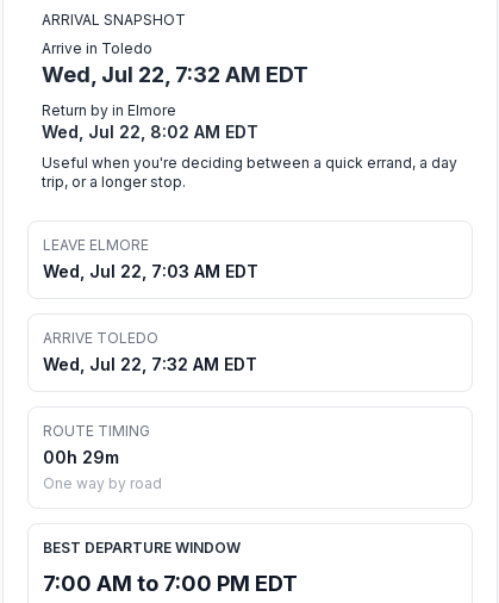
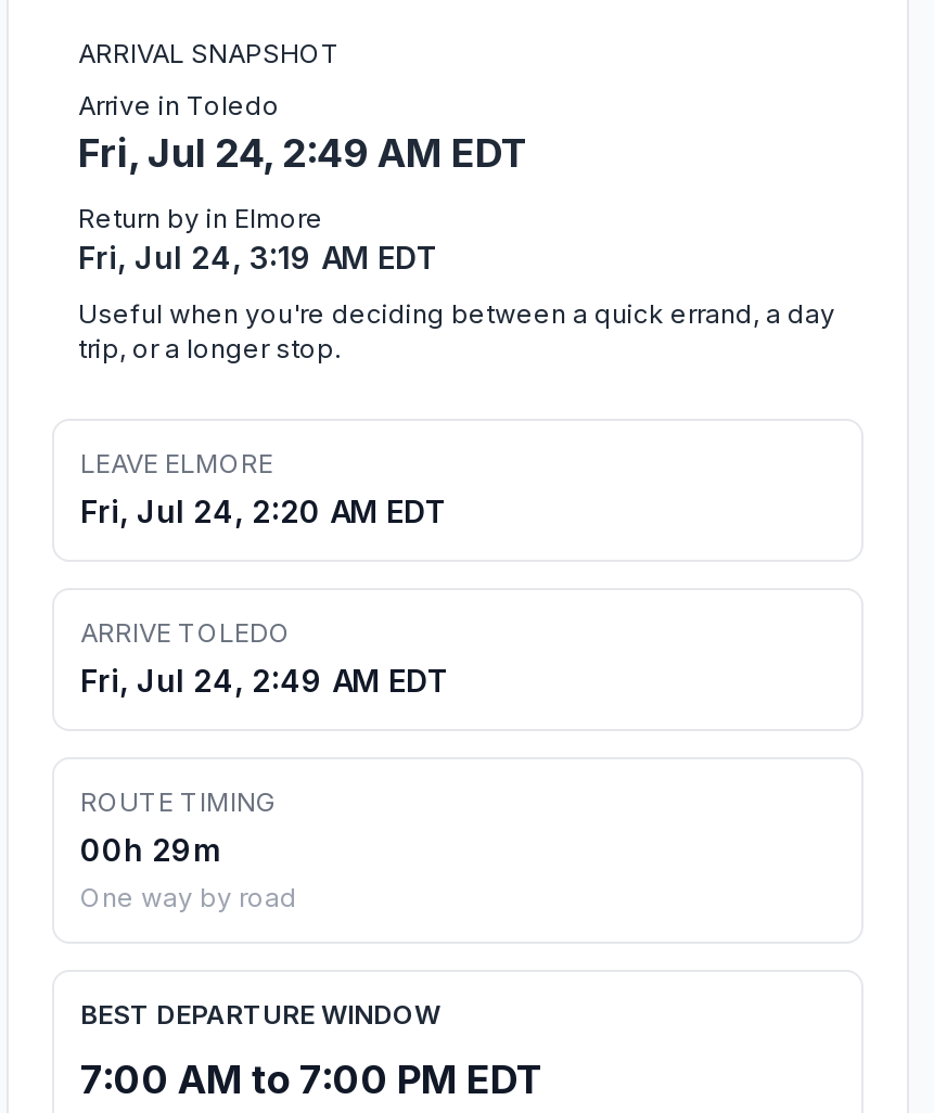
- Wed, Jul 22, 7:32 AM EDT
+ Fri, Jul 24, 2:49 AM EDT

- Wed, Jul 22, 8:02 AM EDT
+ Fri, Jul 24, 3:19 AM EDT

- Wed, Jul 22, 7:03 AM EDT
+ Fri, Jul 24, 2:20 AM EDT

- Wed, Jul 22, 7:32 AM EDT
+ Fri, Jul 24, 2:49 AM EDT
